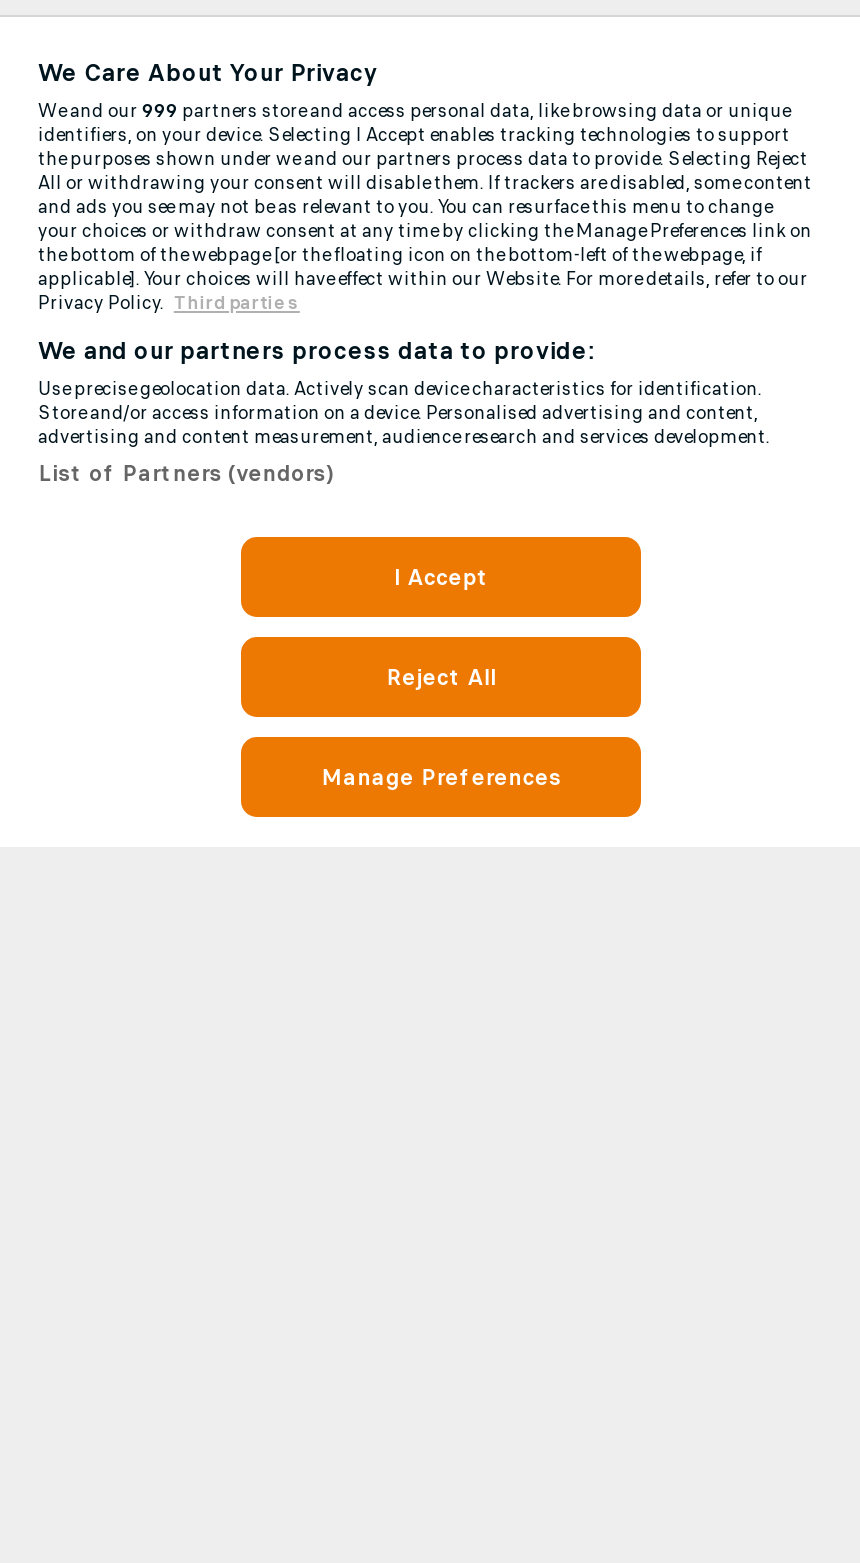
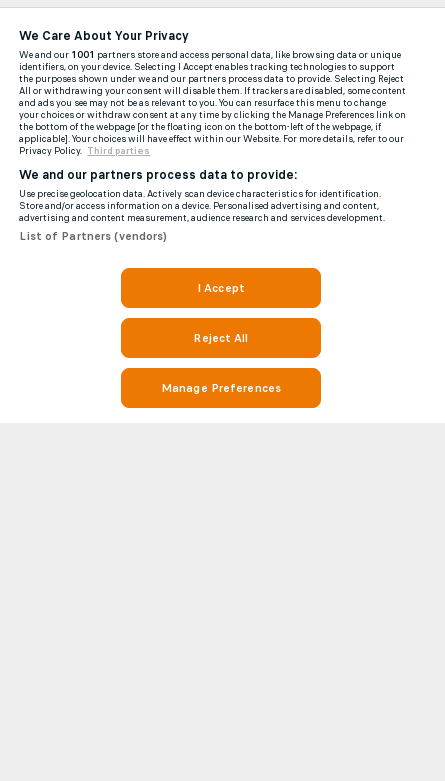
- We and our 999 partners store and access personal data, like browsing data or unique
+ We and our 1001 partners store and access personal data, like browsing data or unique
